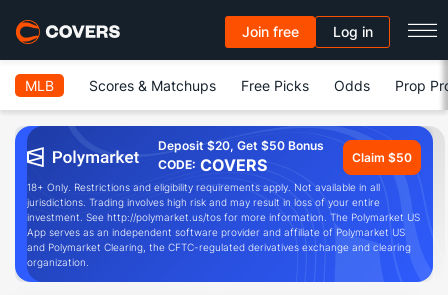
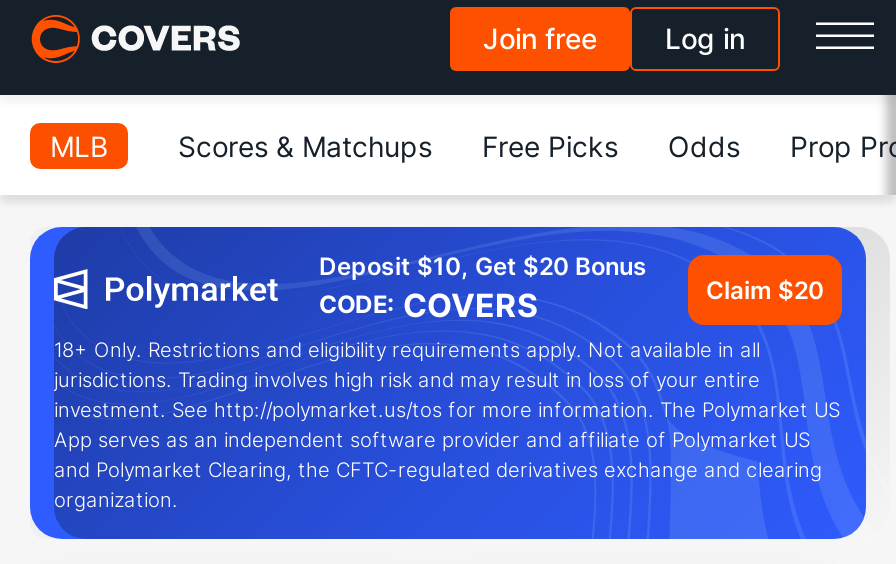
- Deposit $20, Get $50 Bonus
+ Deposit $10, Get $20 Bonus

- Claim $50
+ Claim $20
